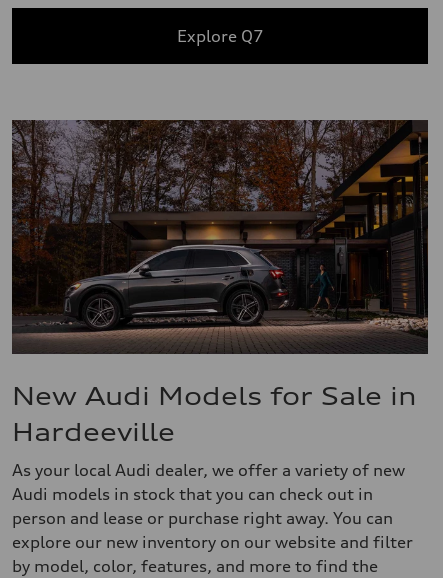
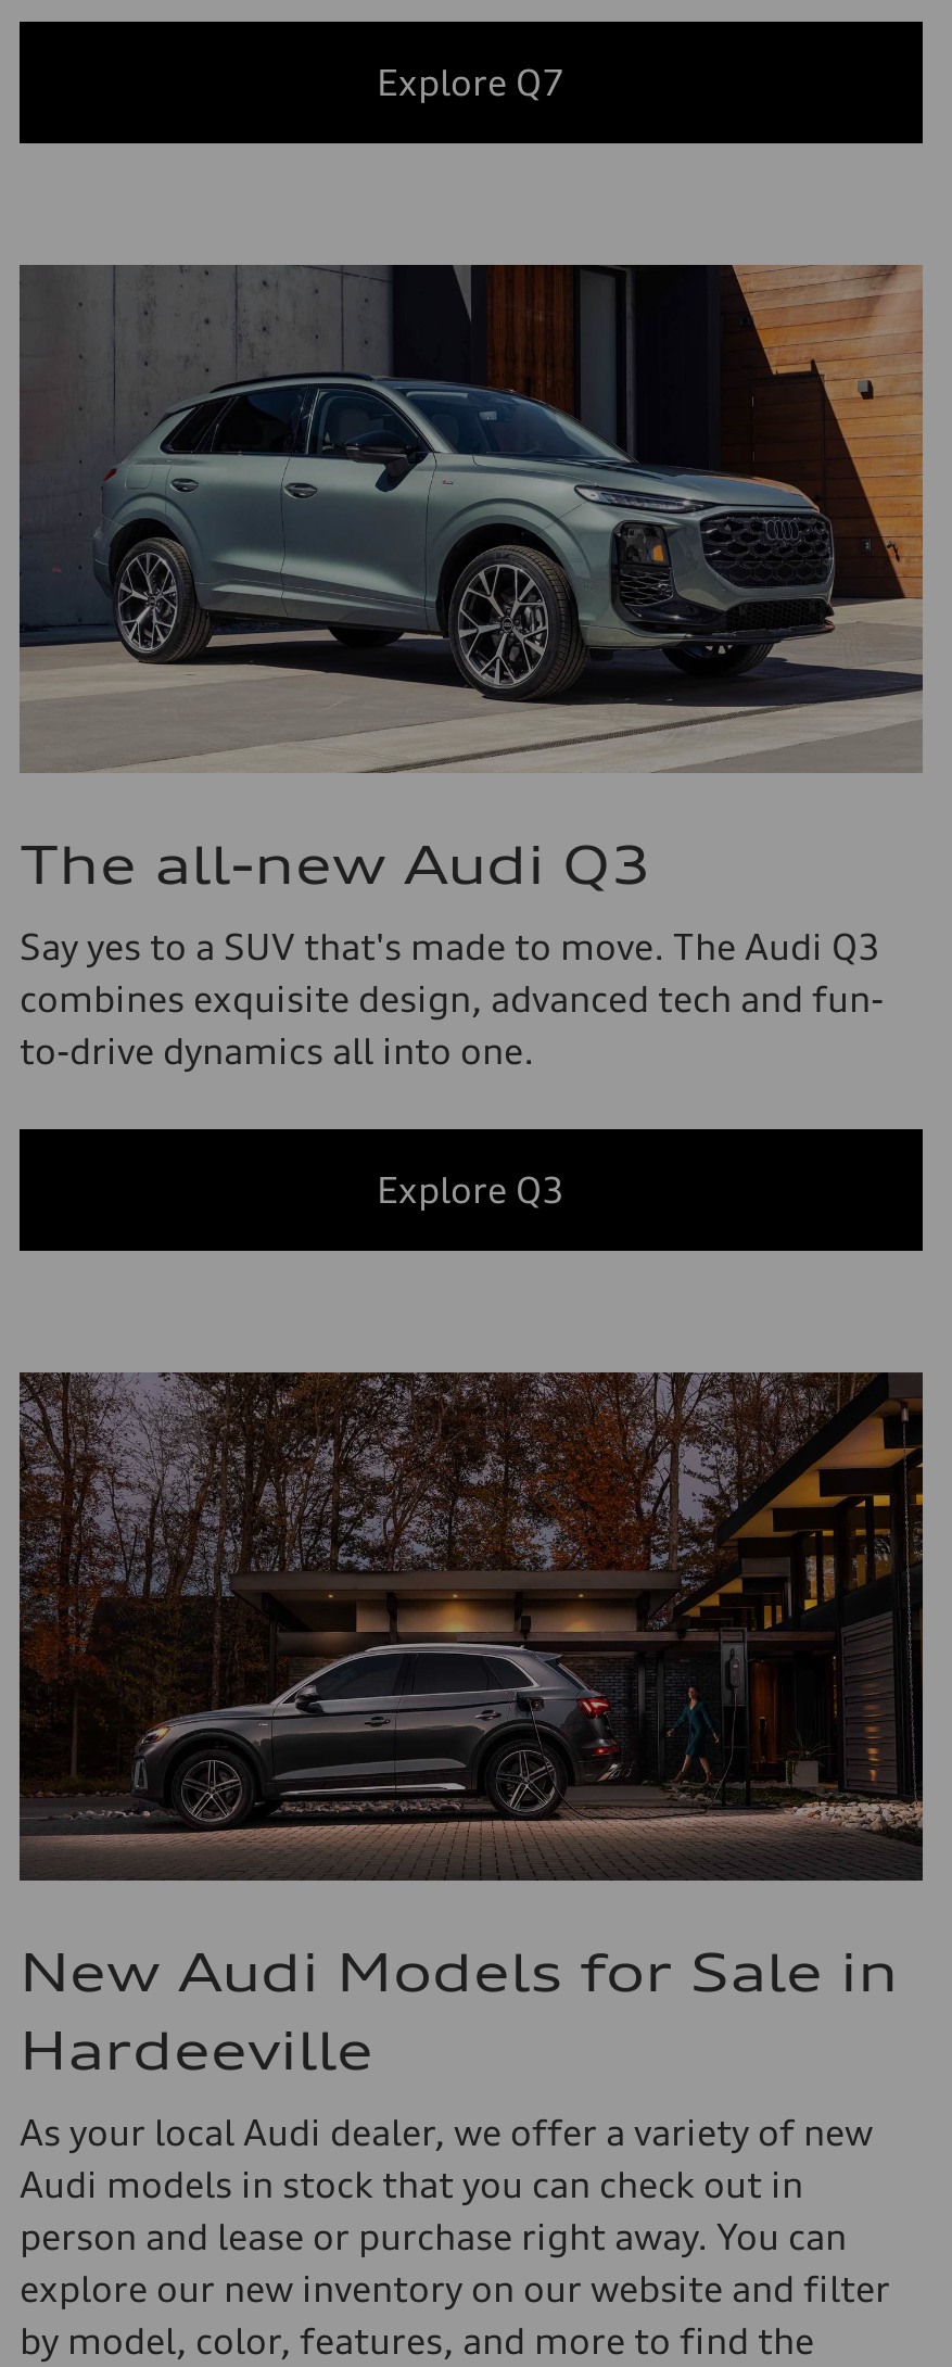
+ [image]
+ The all-new Audi Q3
+ Say yes to a SUV that's made to move. The Audi Q3
+ combines exquisite design, advanced tech and fun-
+ to-drive dynamics all into one.
+ Explore Q3
